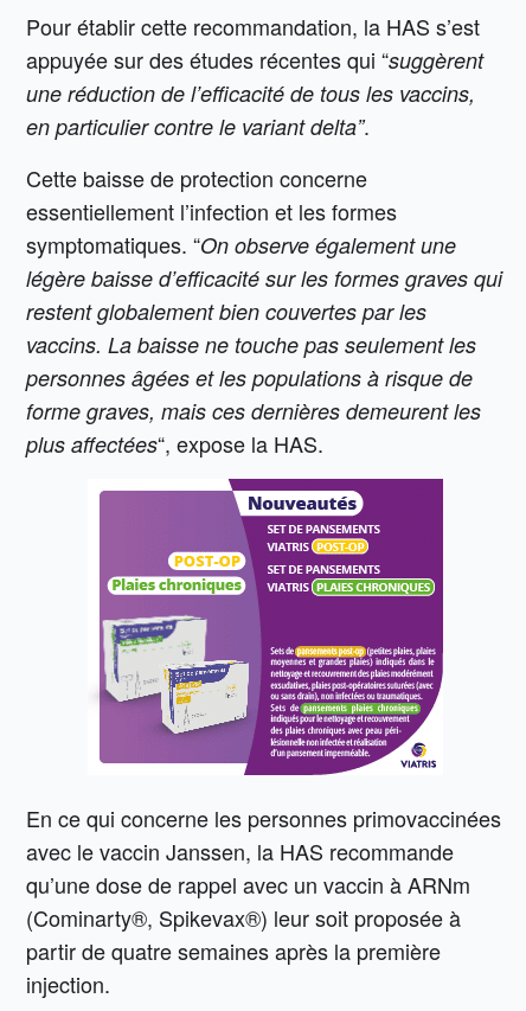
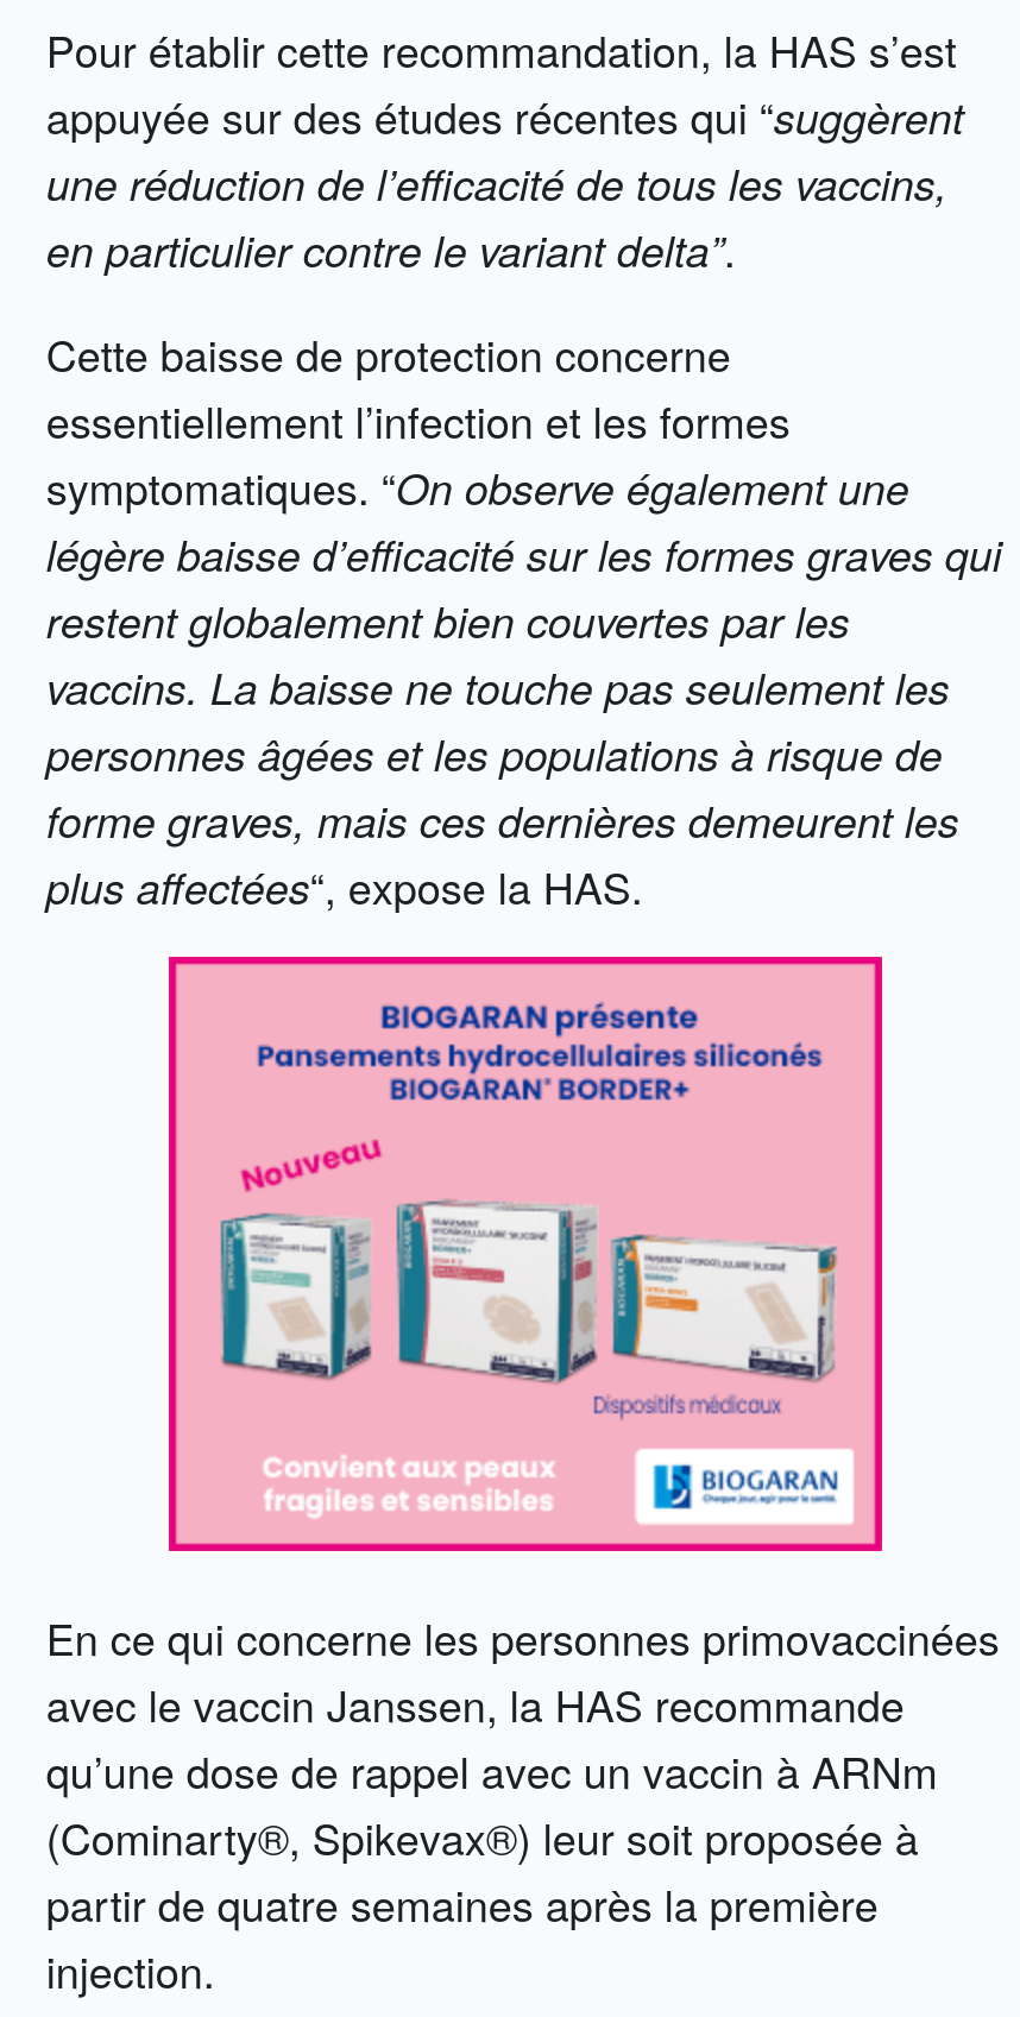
- [image]
+ [image]
